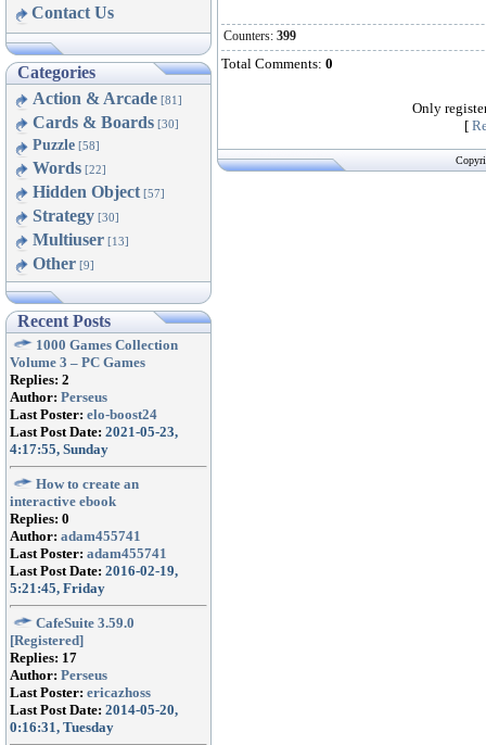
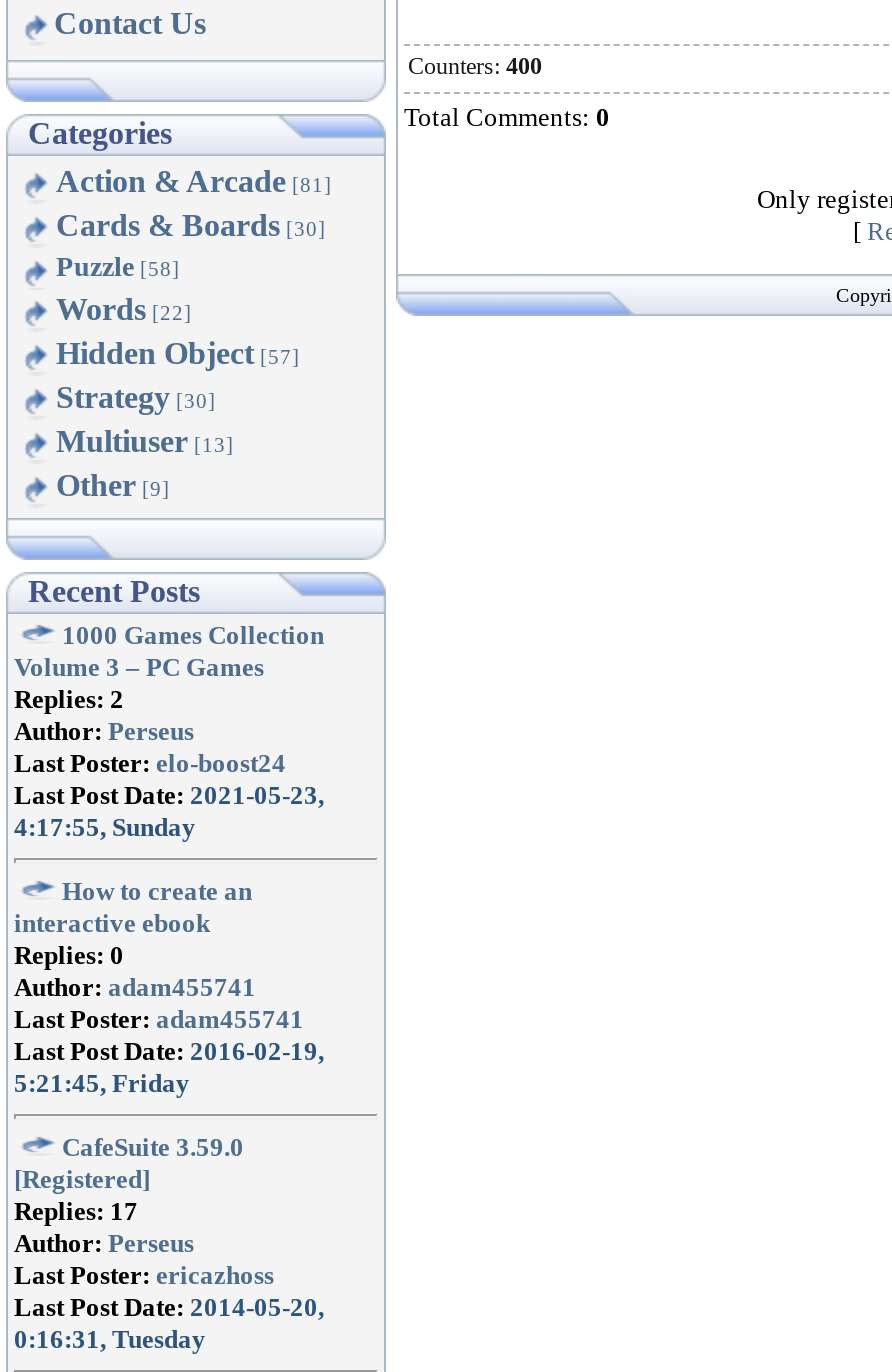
- Counters: 399
+ Counters: 400
